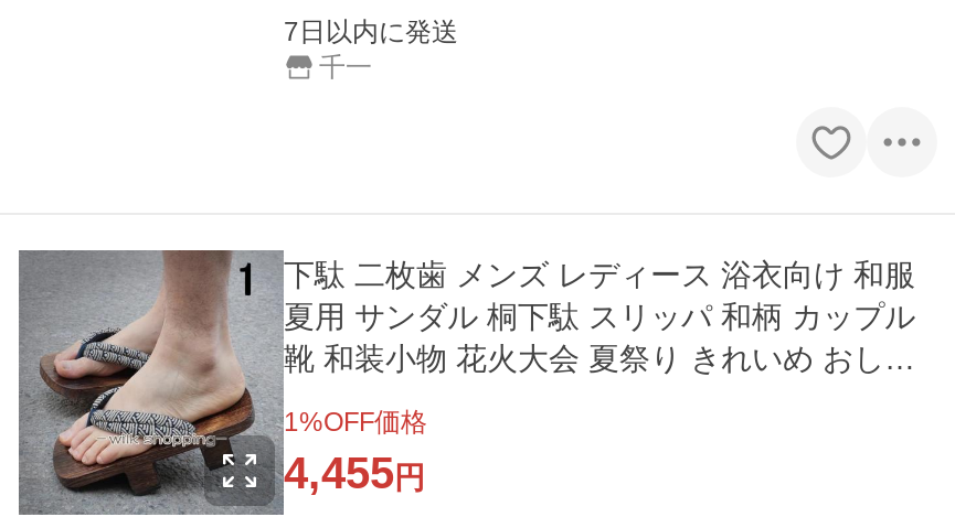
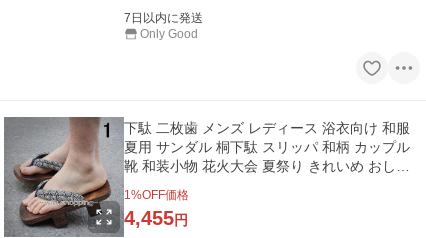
- 千一
+ Only Good
